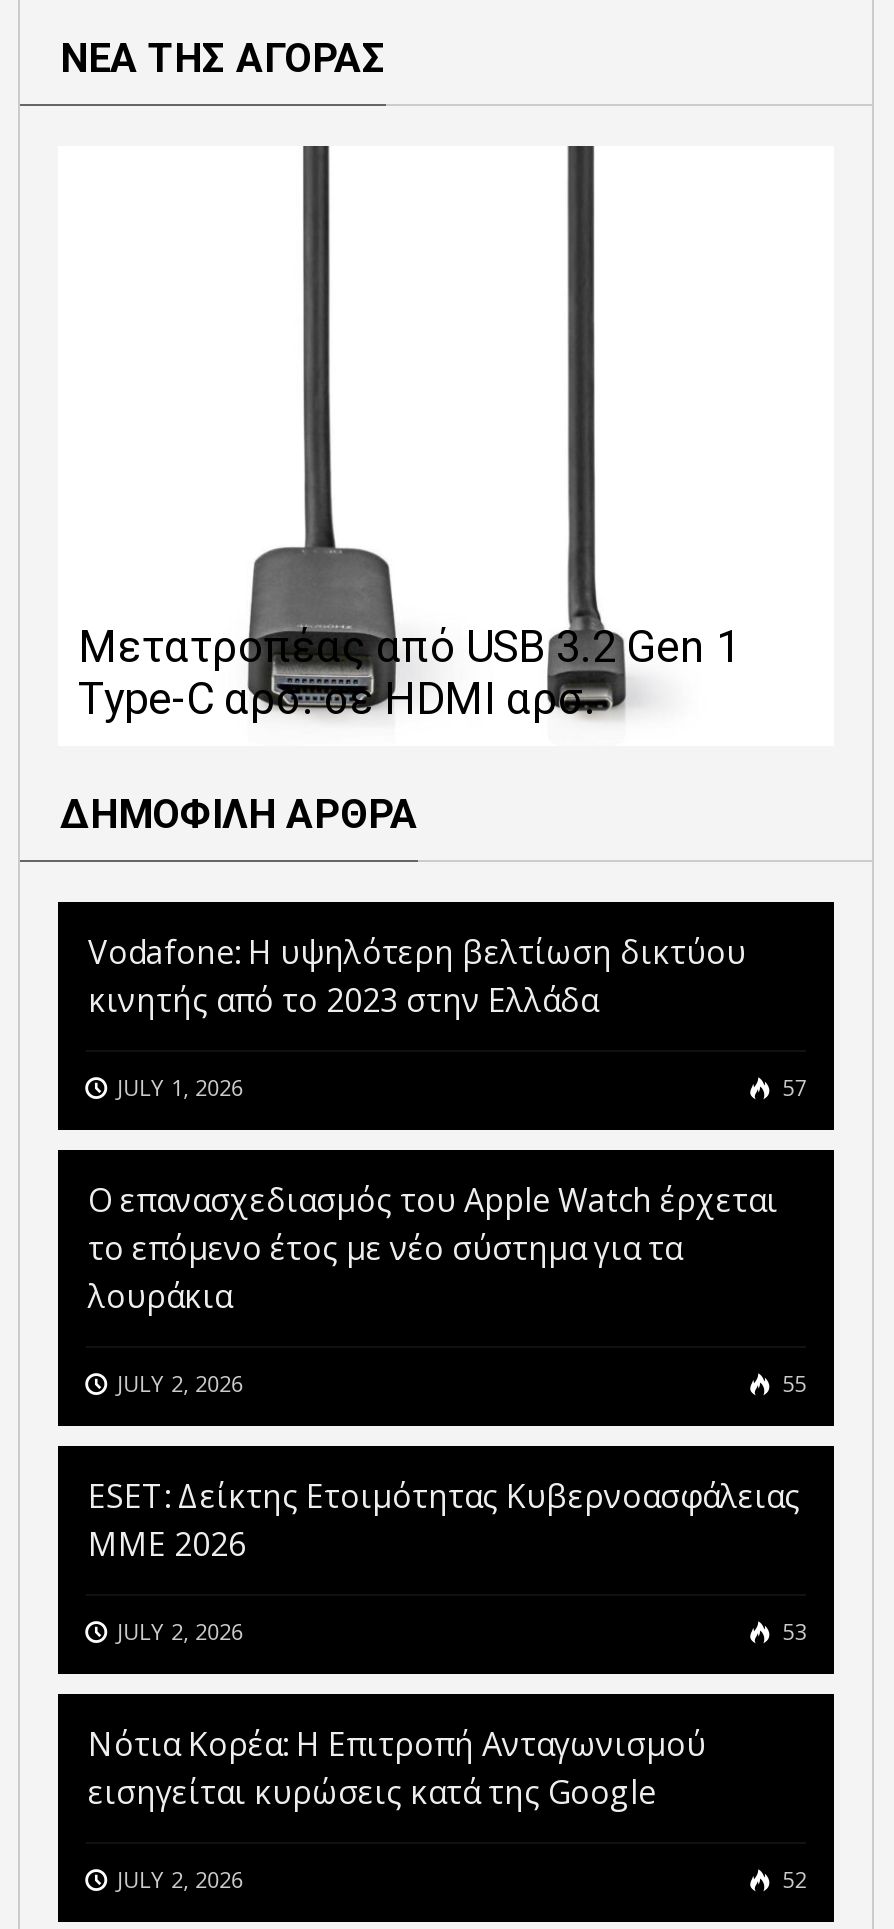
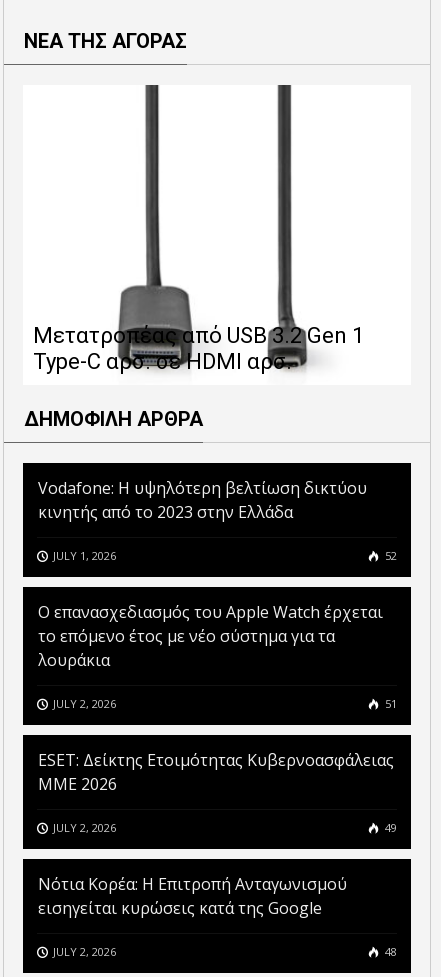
- 57
+ 52

- 55
+ 51

- 53
+ 49

- 52
+ 48
